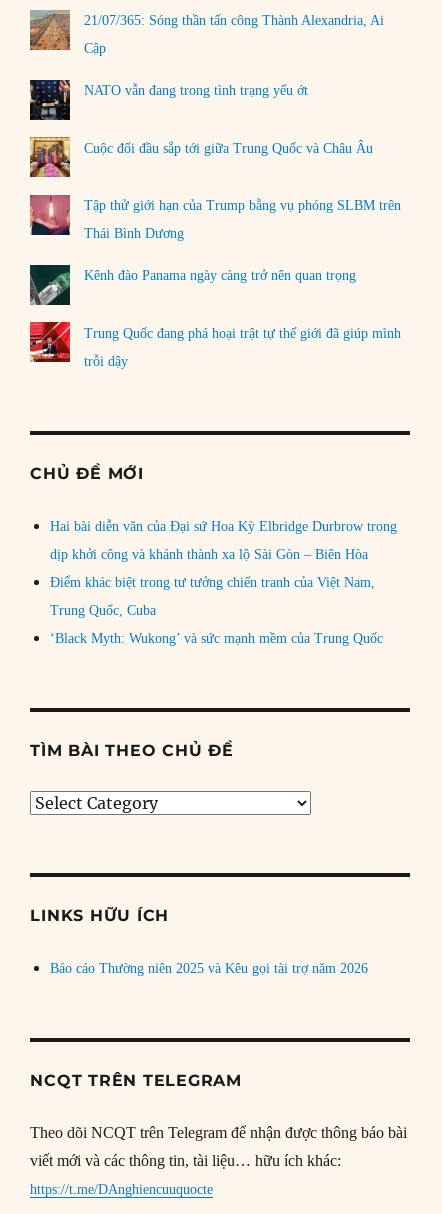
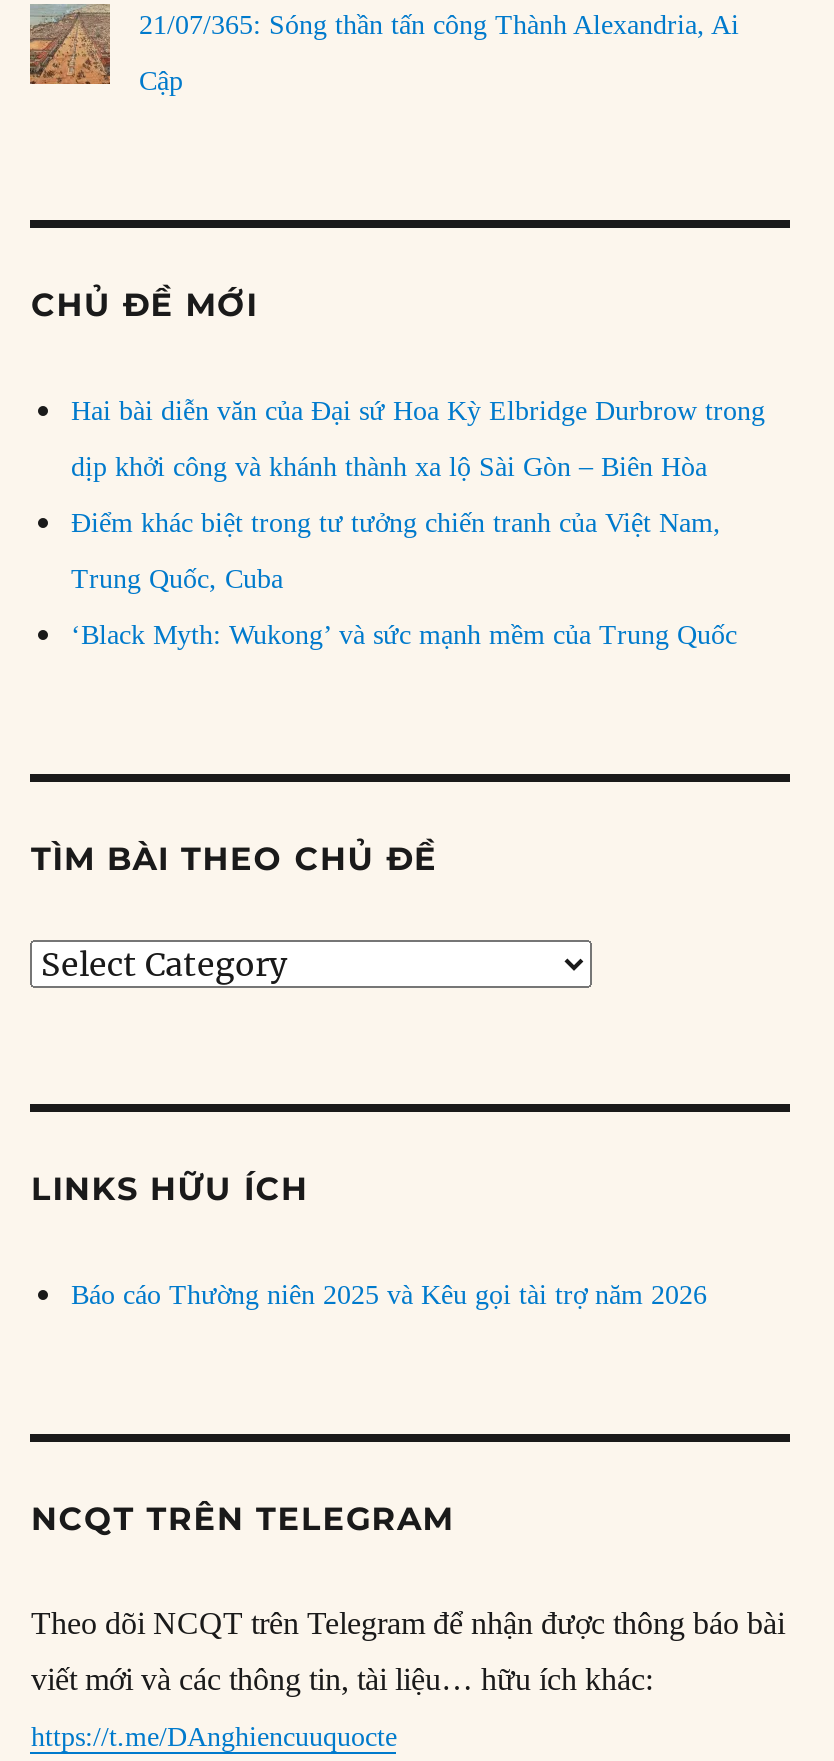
- [image]
- NATO vẫn đang trong tình trạng yếu ớt

- [image]
- Cuộc đối đầu sắp tới giữa Trung Quốc và Châu Âu

- [image]
- Tập thử giới hạn của Trump bằng vụ phóng SLBM trên
- Thái Bình Dương
- Kênh đào Panama ngày càng trở nên quan trọng

- [image]
- Trung Quốc đang phá hoại trật tự thế giới đã giúp mình
- trỗi dậy

- [image]
